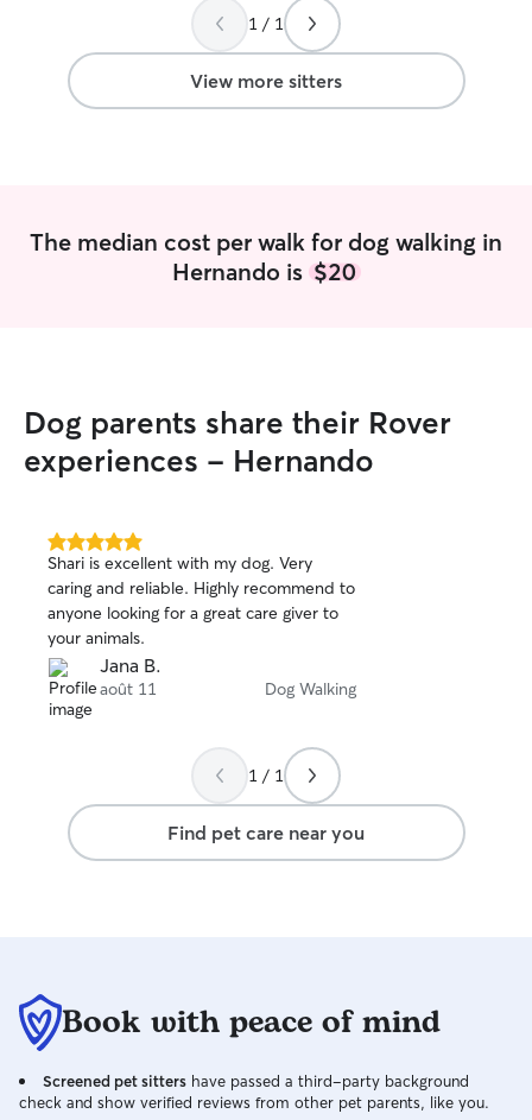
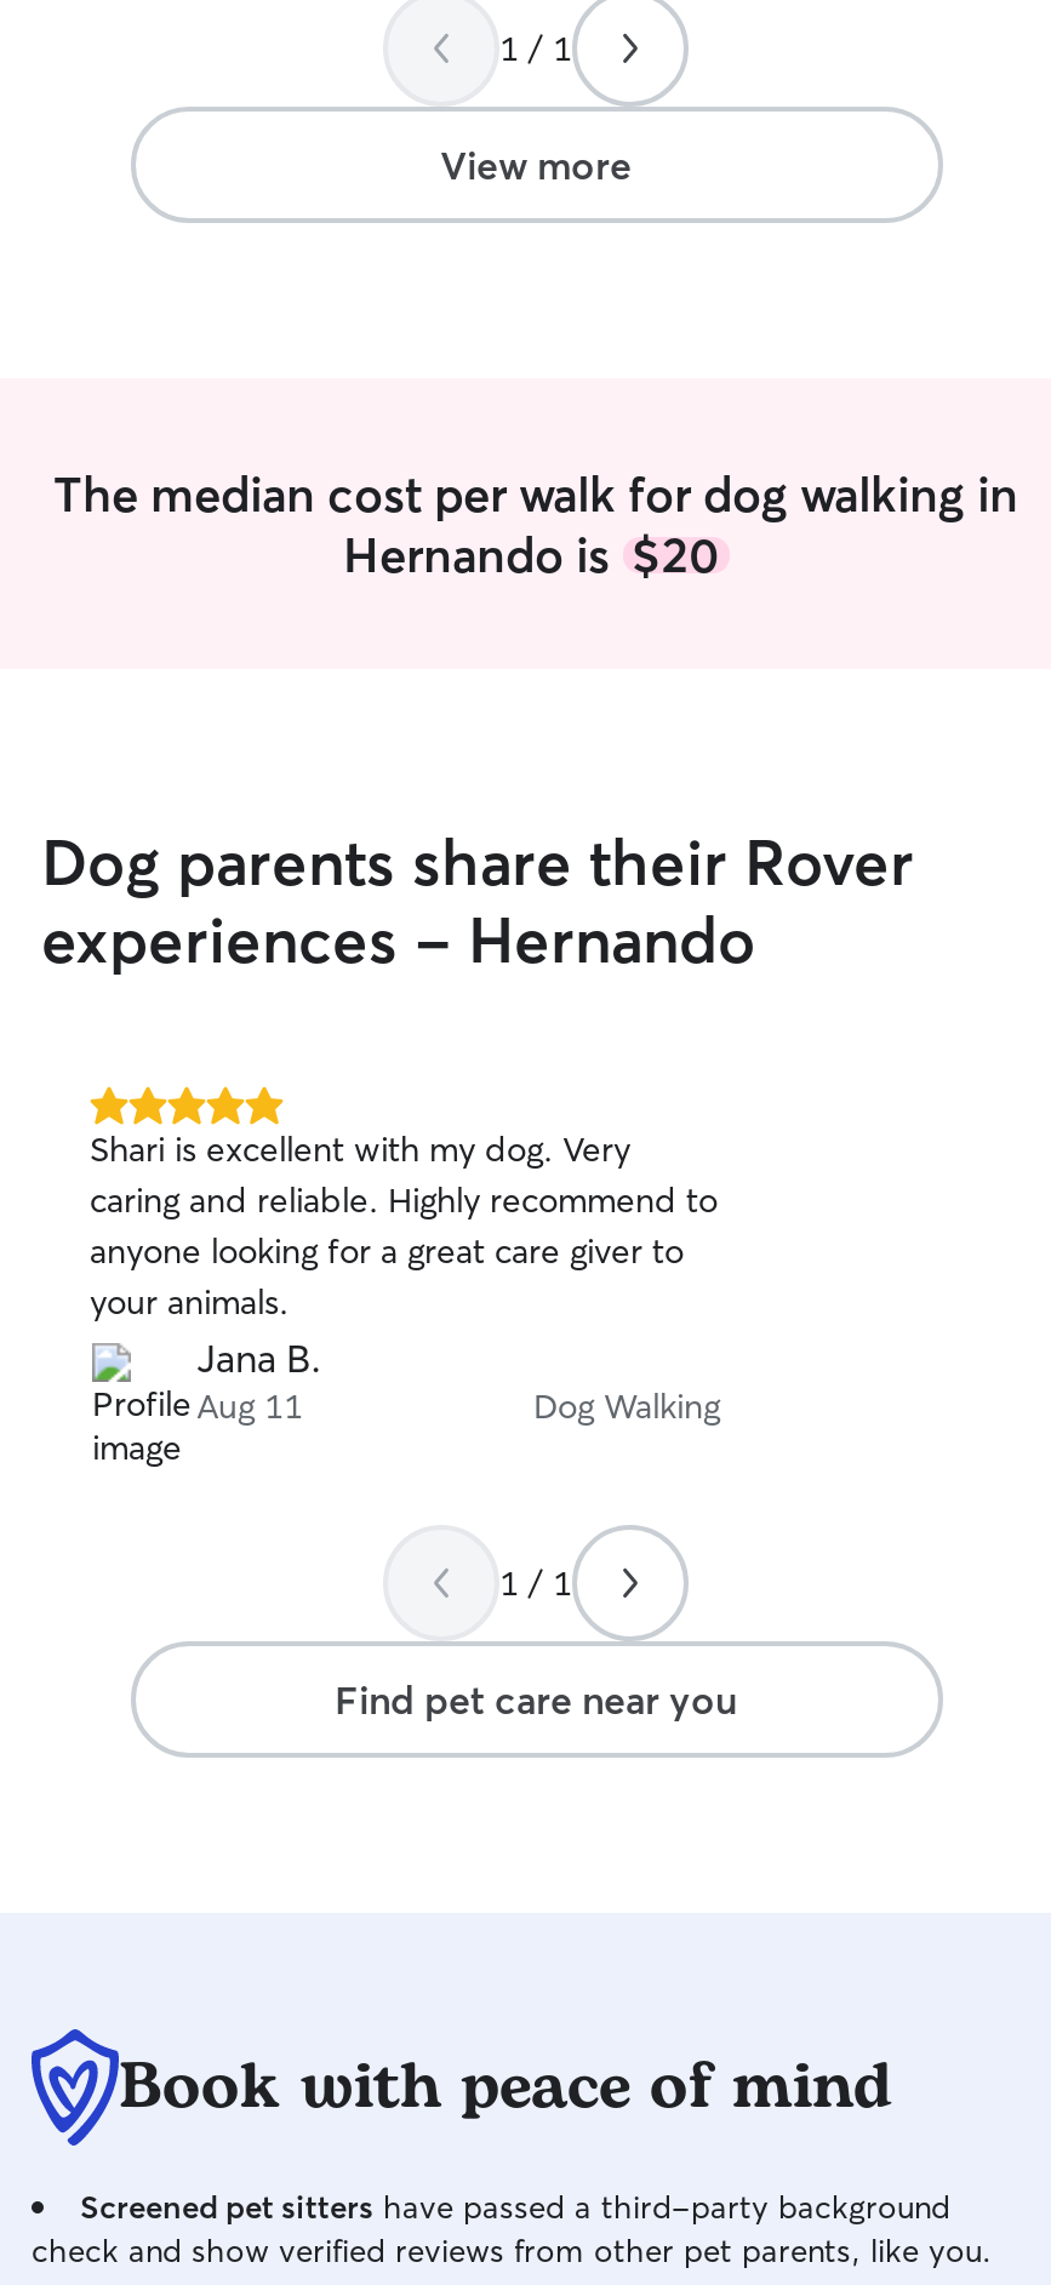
- View more sitters
+ View more

- août 11
+ Aug 11
